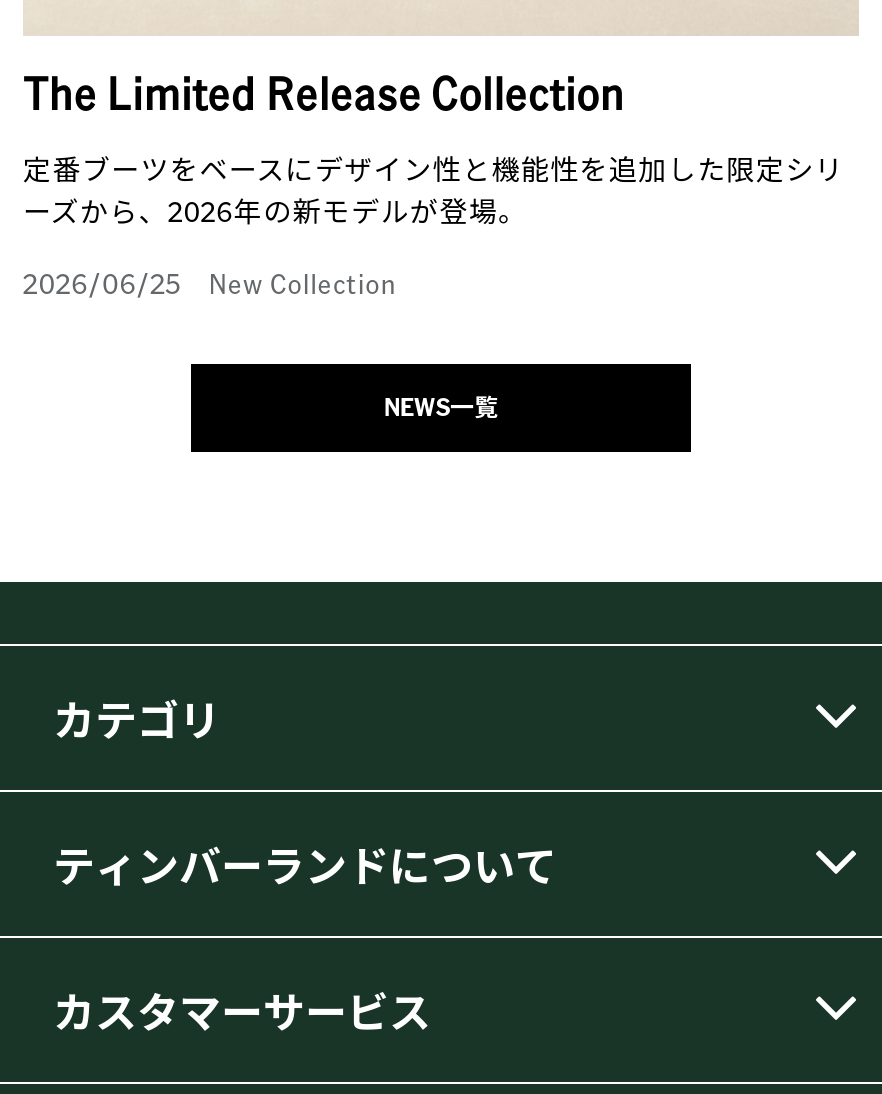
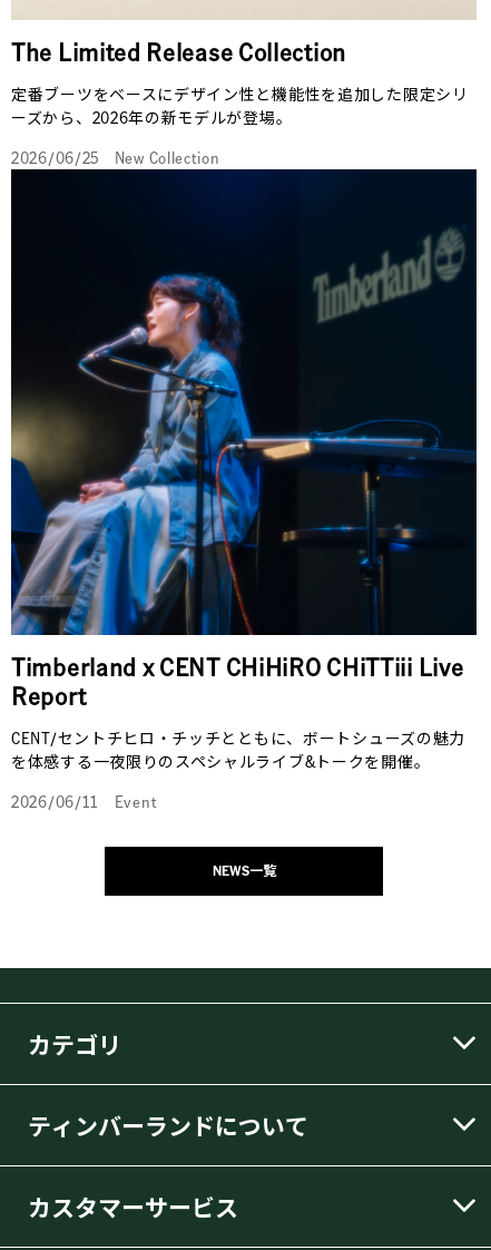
+ [image]
+ Timberland x CENT CHiHiRO CHiTTiii Live
+ Report
+ CENT/セントチヒロ・チッチとともに、ボートシューズの魅力
+ を体感する一夜限りのスペシャルライブ&トークを開催。
+ 2026/06/11
+ Event
